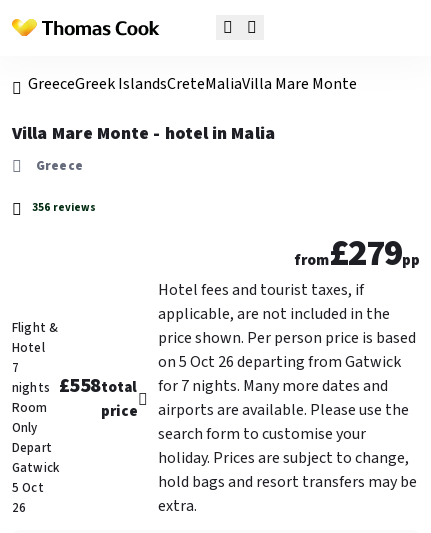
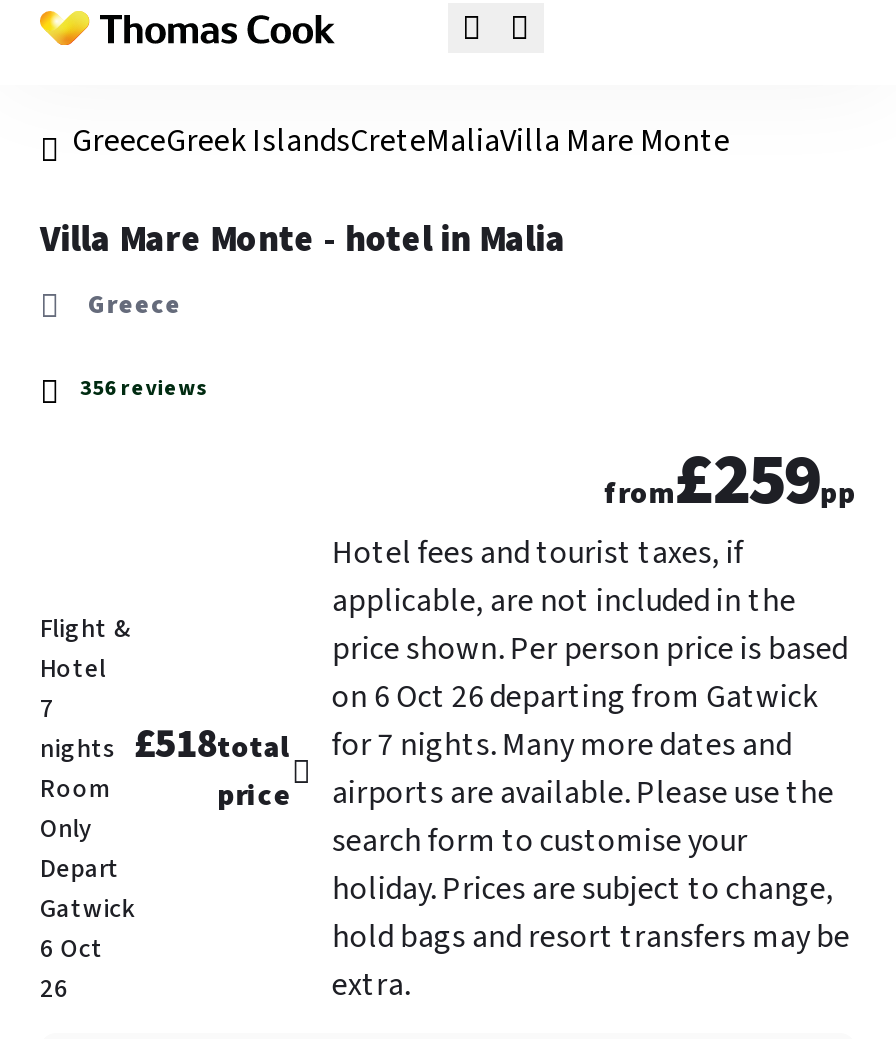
- from£279pp
+ from£259pp

- on 5 Oct 26 departing from Gatwick
+ on 6 Oct 26 departing from Gatwick

- nights £558total for 7 nights. Many more dates and
+ nights £518total for 7 nights. Many more dates and

- 5 Oct
+ 6 Oct
